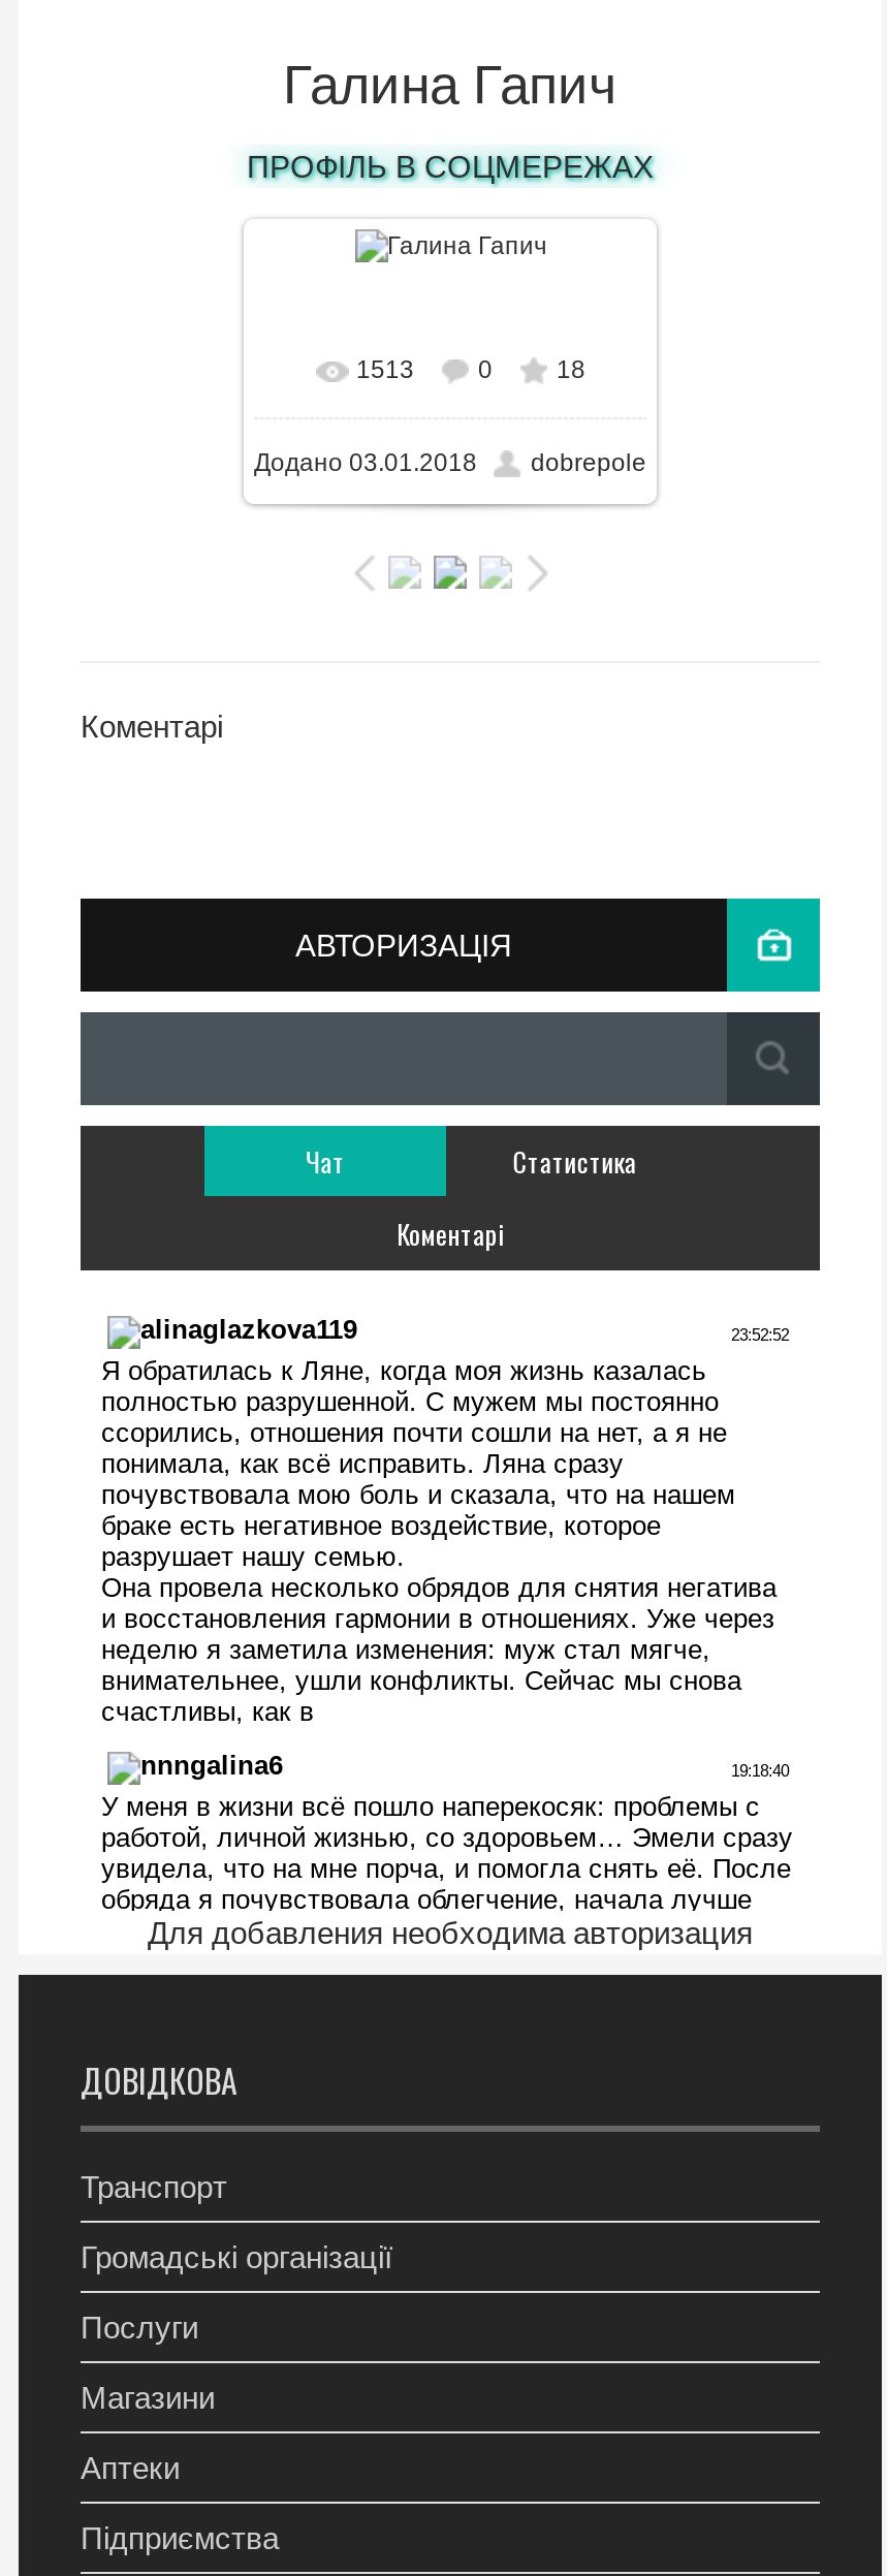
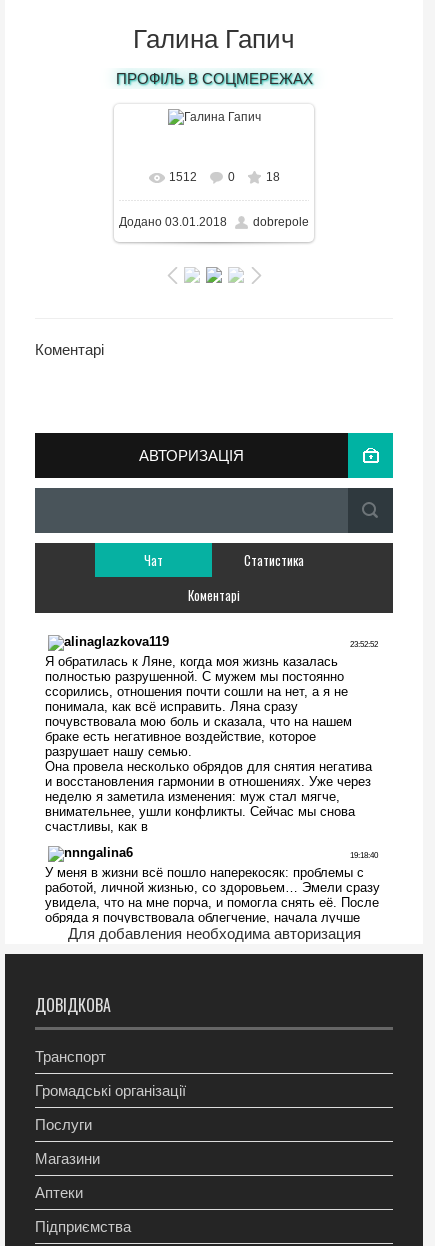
- 1513
+ 1512
